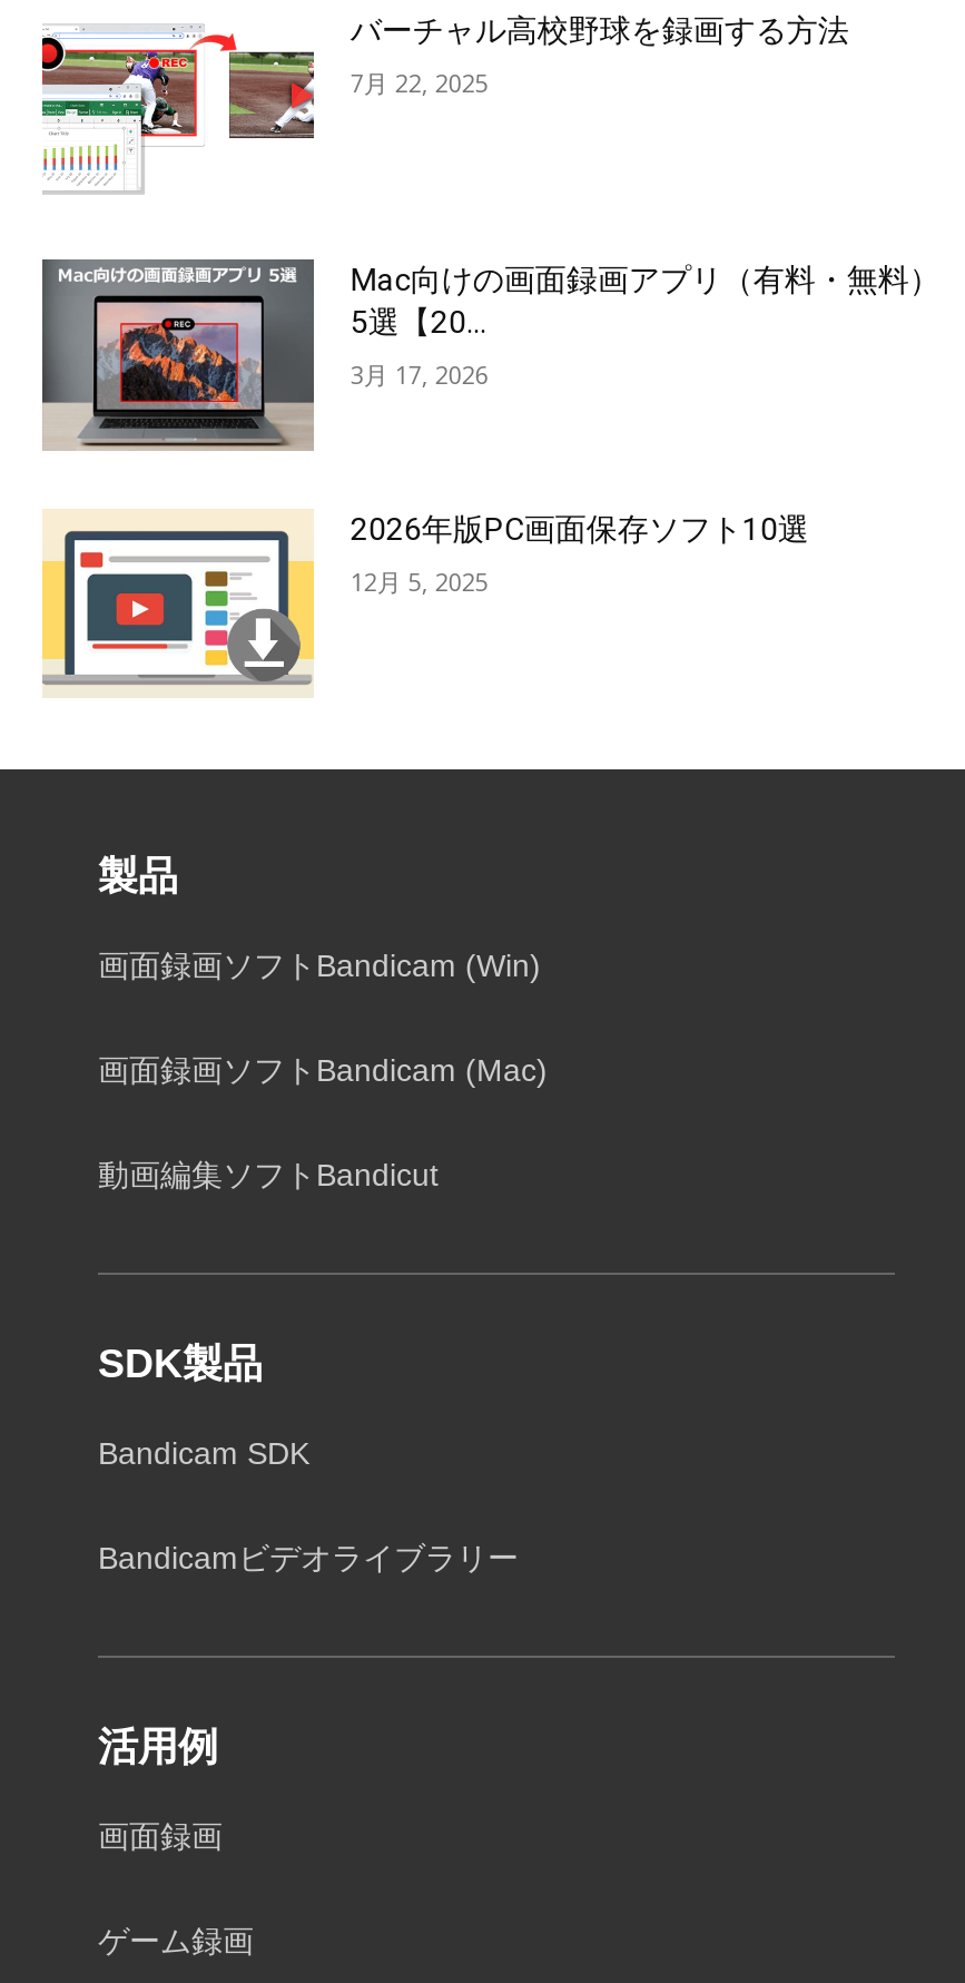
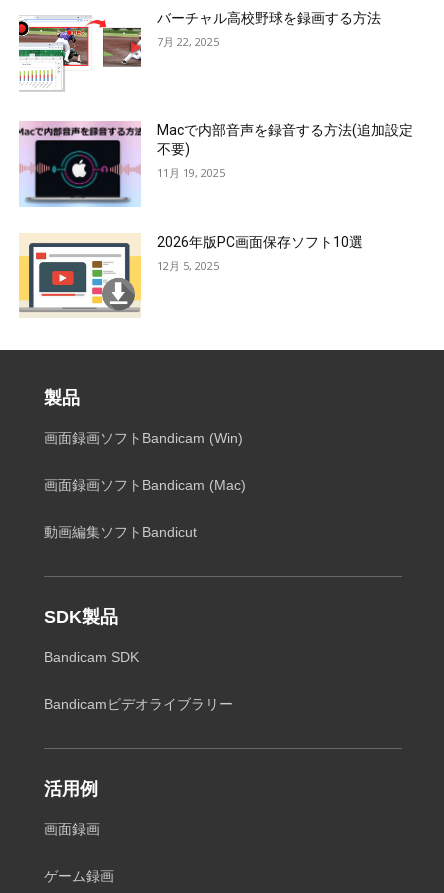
- [image]
- Mac向けの画面録画アプリ（有料・無料）
- 5選【20...
+ [image]
+ Macで内部音声を録音する方法(追加設定
+ 不要)

- 3月 17, 2026
+ 11月 19, 2025
